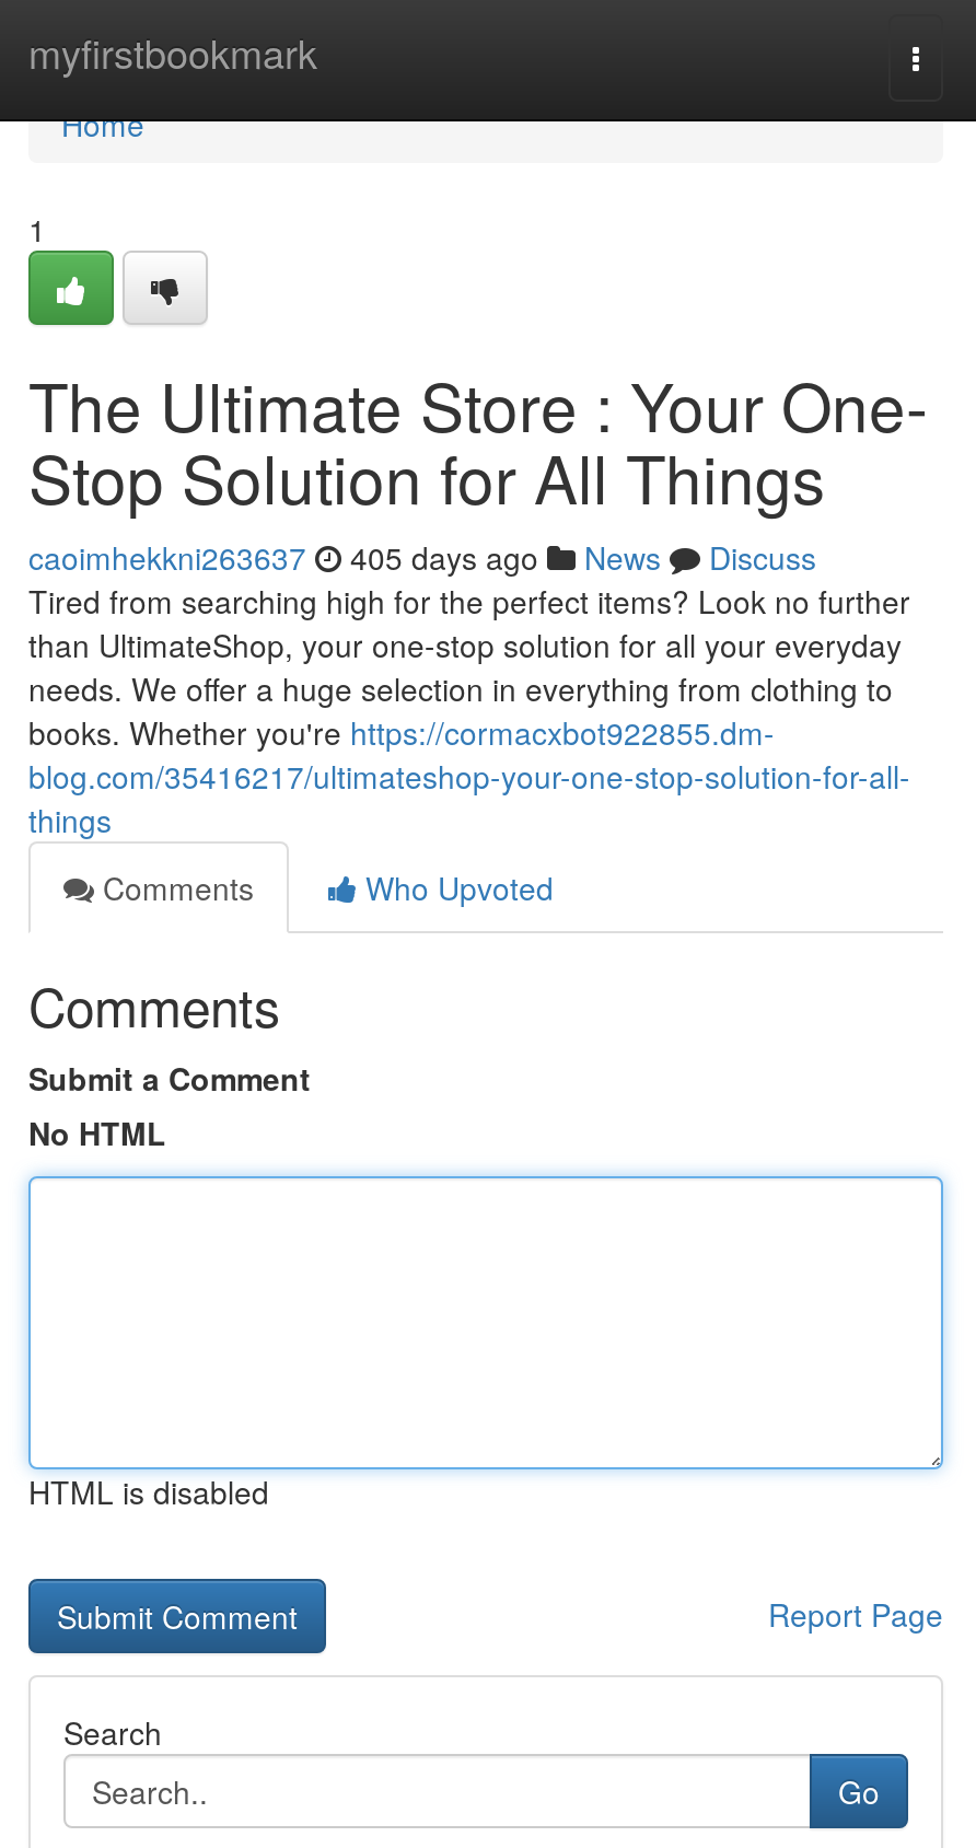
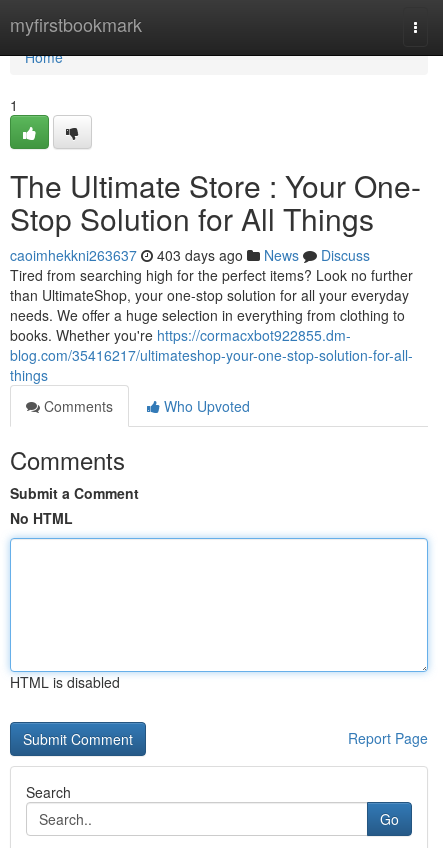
- caoimhekkni263637 405 days ago News Discuss
+ caoimhekkni263637 403 days ago News Discuss
